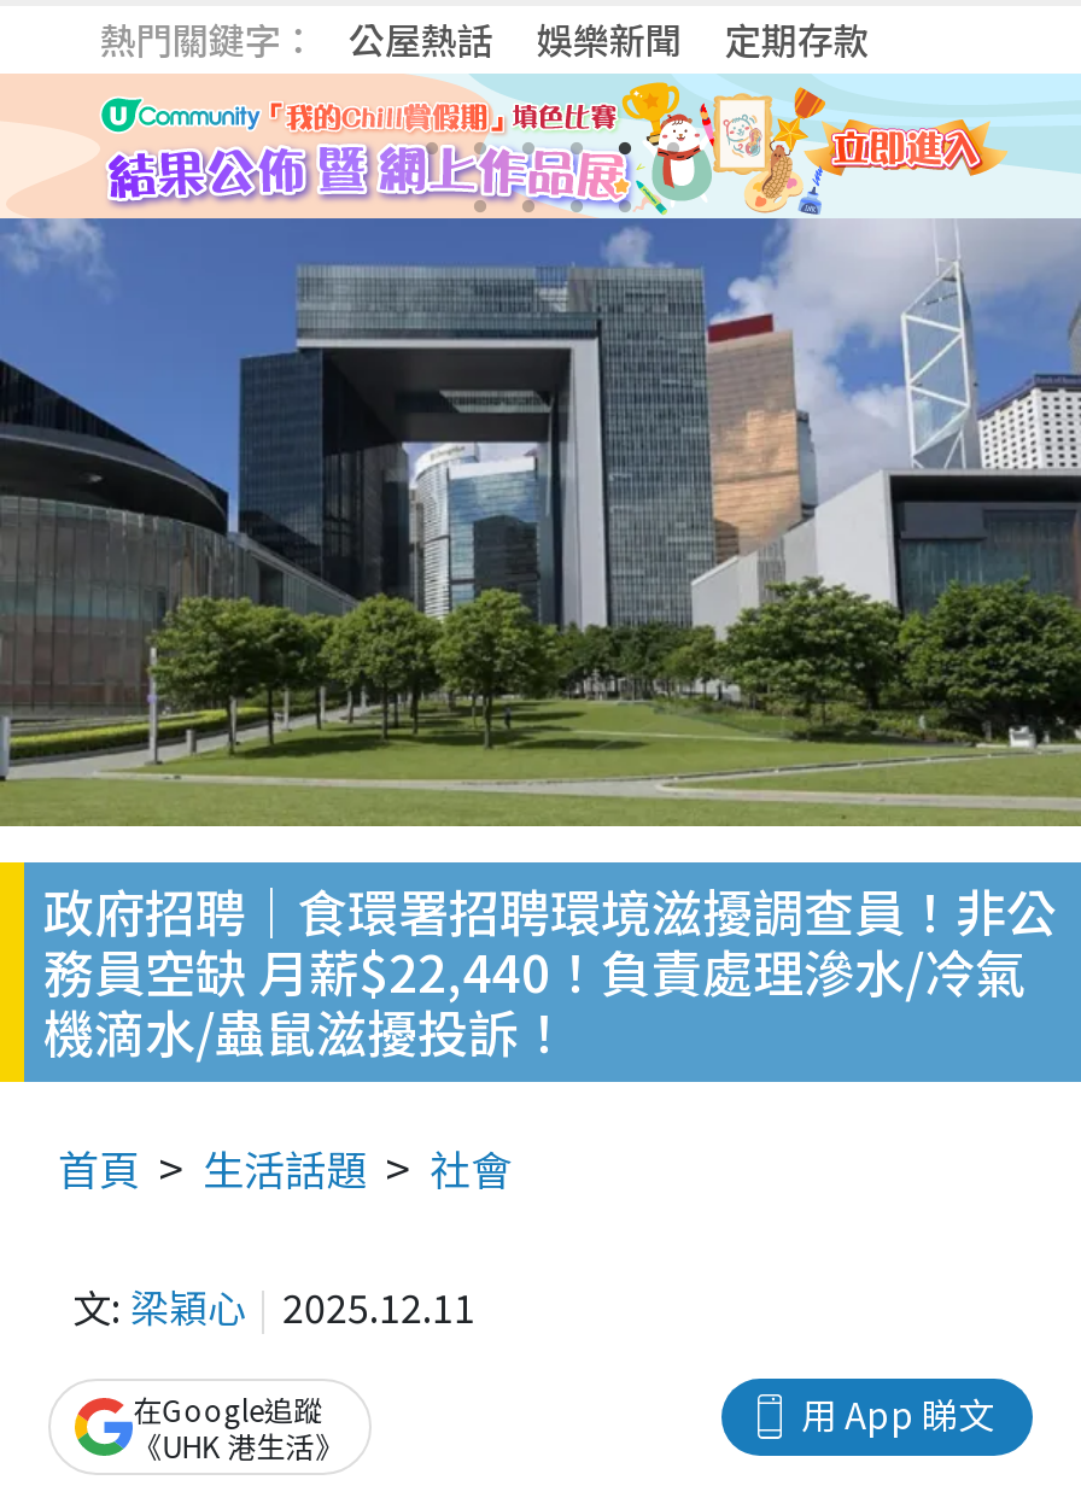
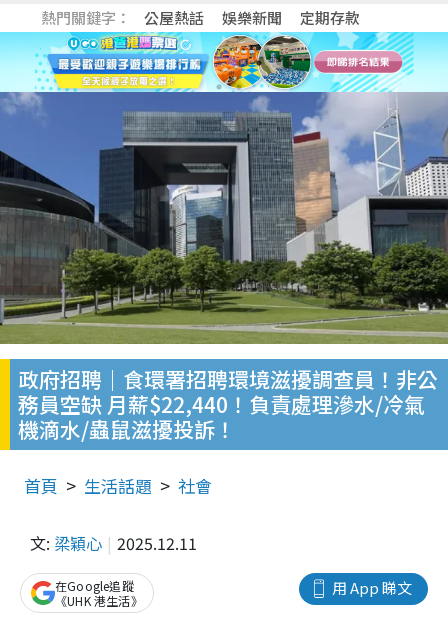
- [image]
+ [image]
